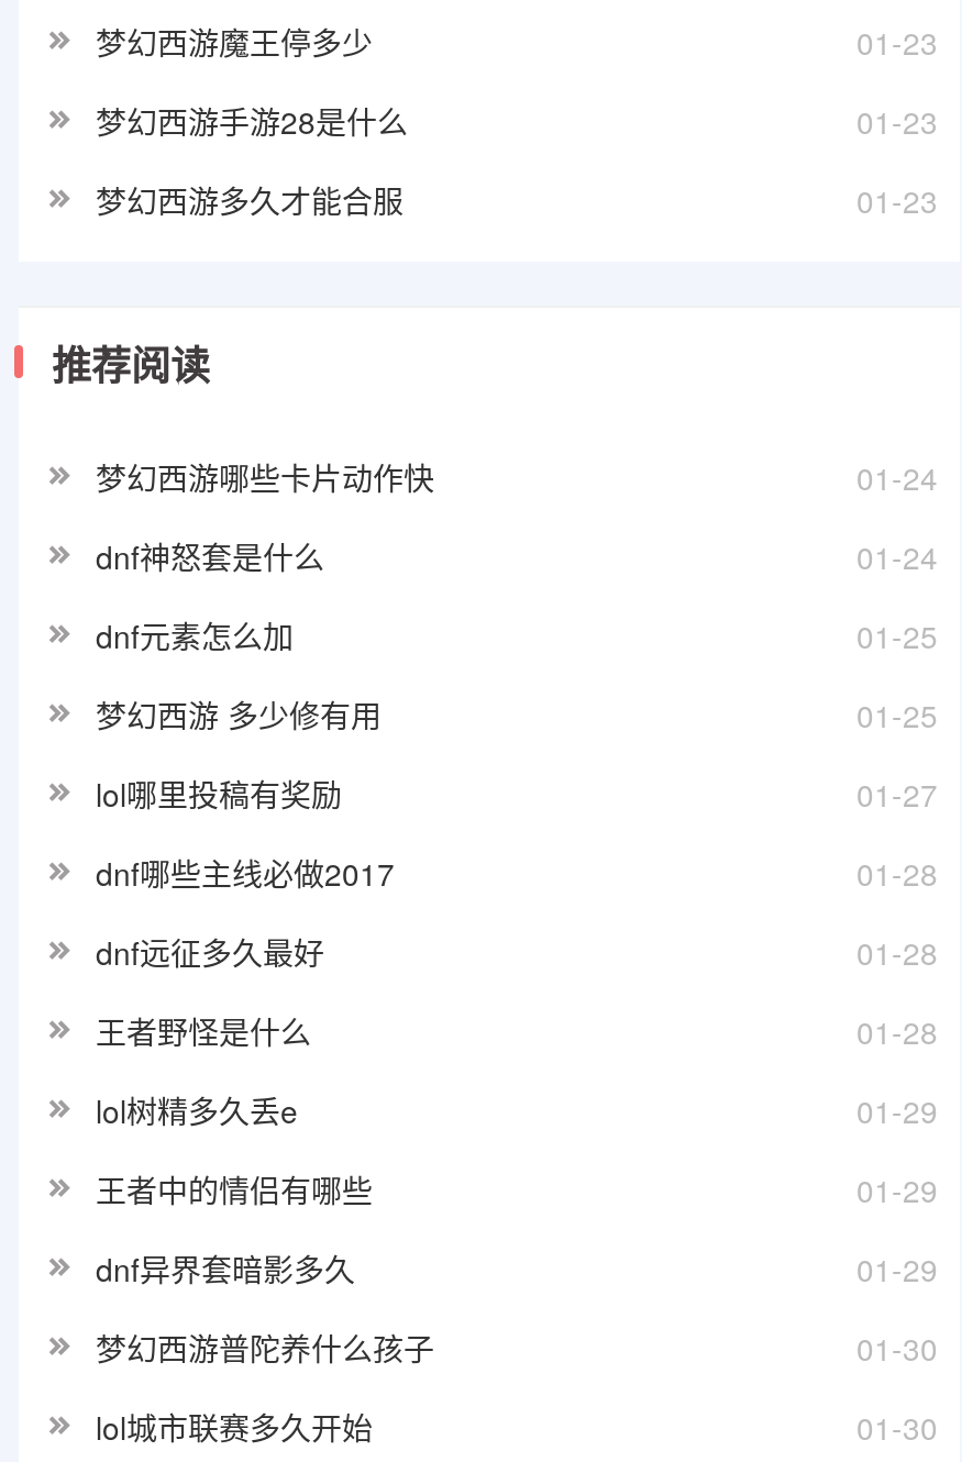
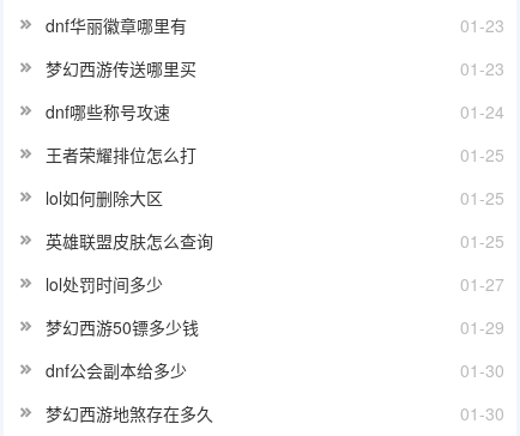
- 梦幻西游魔王停多少
+ dnf华丽徽章哪里有

- 梦幻西游手游28是什么
- 01-23
- 梦幻西游多久才能合服
- 推荐阅读
+ 梦幻西游传送哪里买

- 梦幻西游哪些卡片动作快
- 01-24
- dnf神怒套是什么
+ dnf哪些称号攻速

- dnf元素怎么加
+ 王者荣耀排位怎么打

- 梦幻西游 多少修有用
+ lol如何删除大区
+ 01-25
+ 英雄联盟皮肤怎么查询

- lol哪里投稿有奖励
- 01-28
- dnf哪些主线必做2017
- 01-28
- dnf远征多久最好
- 01-28
- 王者野怪是什么
+ lol处罚时间多少

- lol树精多久丢e
- 01-29
- 王者中的情侣有哪些
- 01-29
- dnf异界套暗影多久
+ 梦幻西游50镖多少钱

- 梦幻西游普陀养什么孩子
+ dnf公会副本给多少

- lol城市联赛多久开始
+ 梦幻西游地煞存在多久
